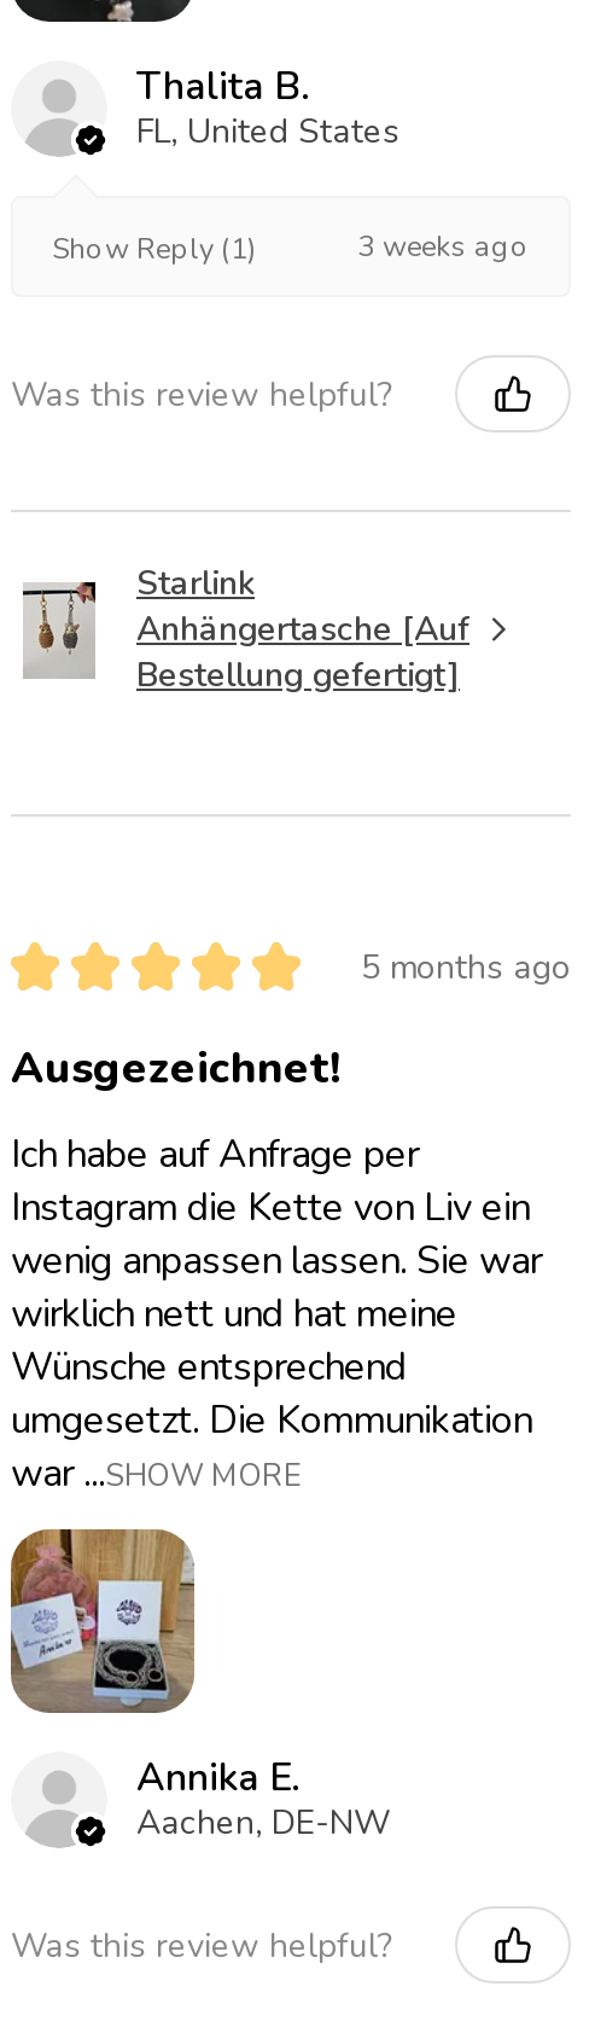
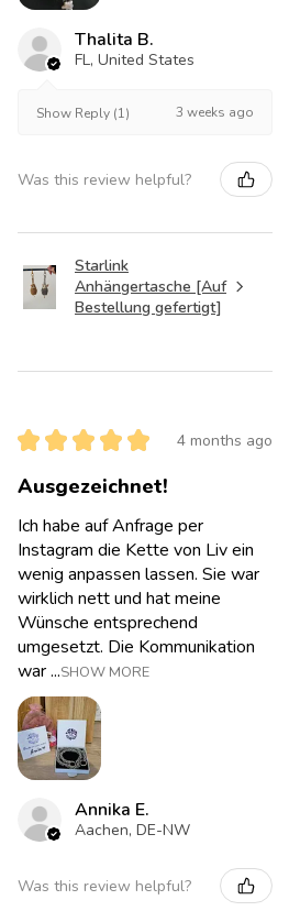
- 5 months ago
+ 4 months ago
